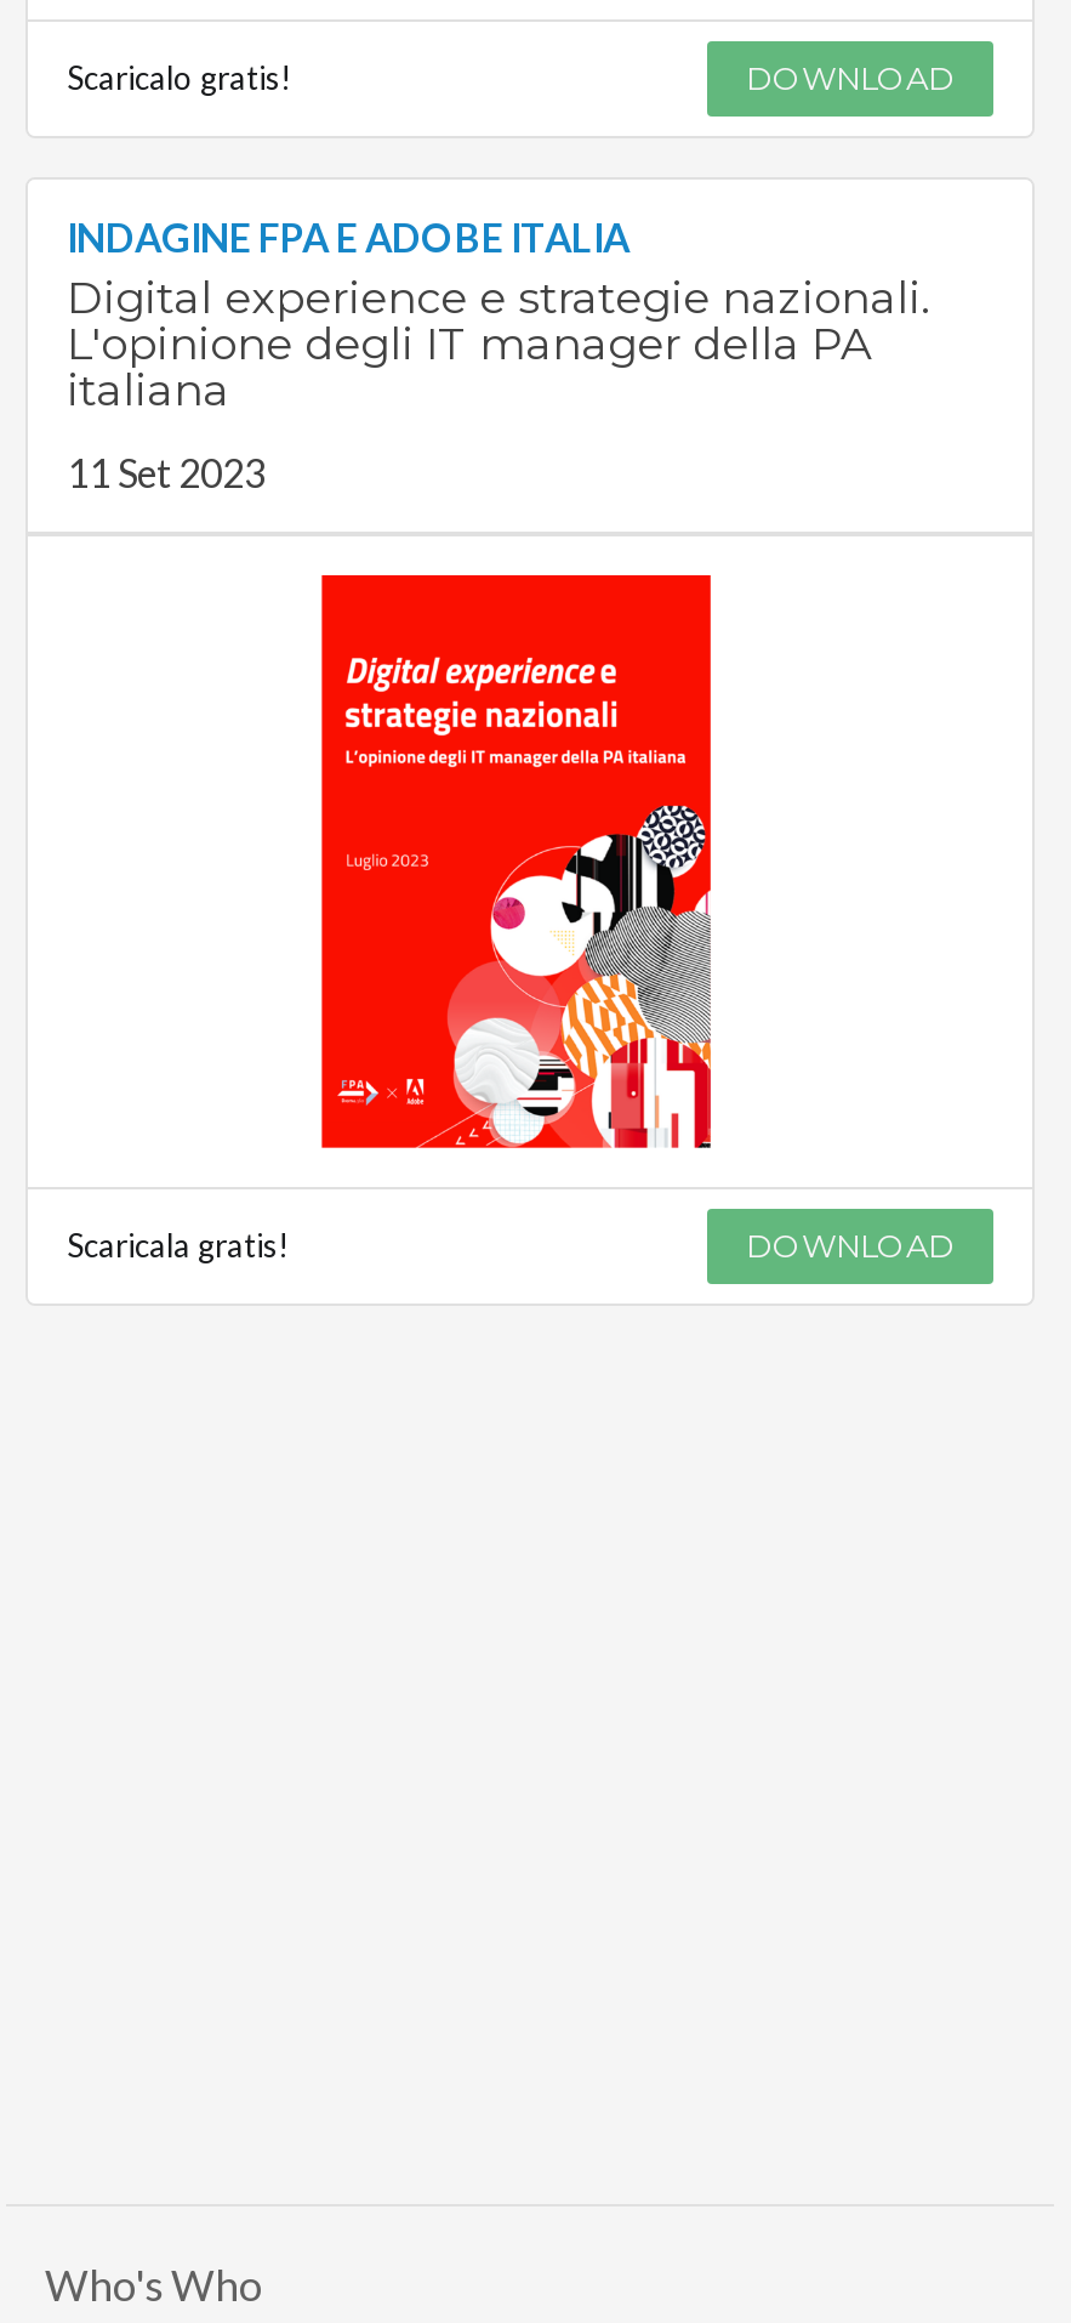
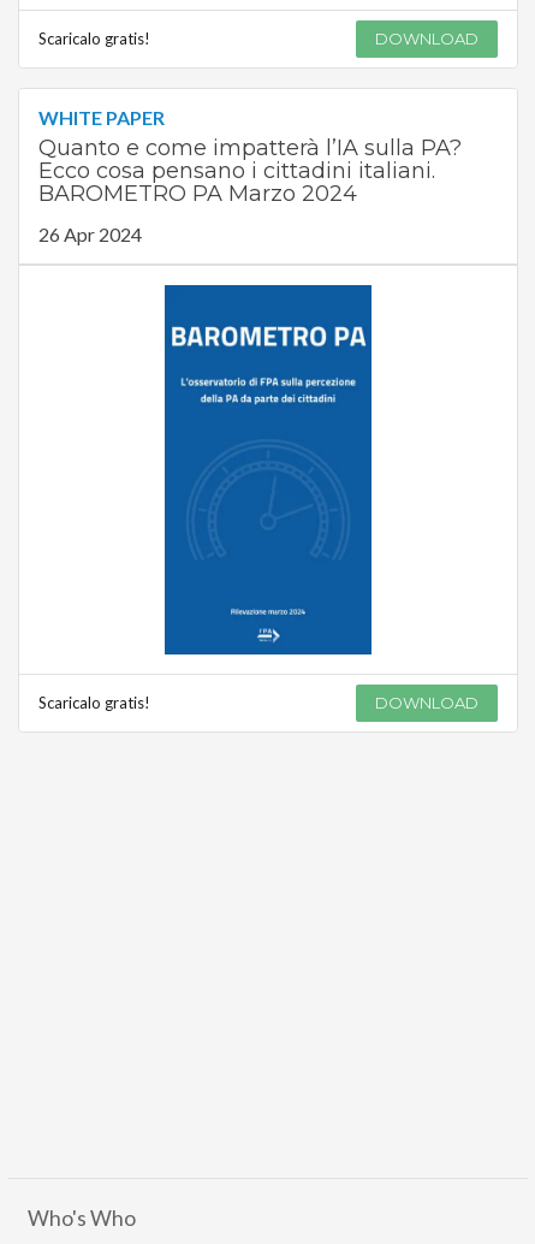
- INDAGINE FPA E ADOBE ITALIA
- Digital experience e strategie nazionali.
- L'opinione degli IT manager della PA
- italiana
+ WHITE PAPER
+ Quanto e come impatterà l’IA sulla PA?
+ Ecco cosa pensano i cittadini italiani.
+ BAROMETRO PA Marzo 2024

- 11 Set 2023
+ 26 Apr 2024

- [image]
+ [image]

- Scaricala gratis!
+ Scaricalo gratis!
